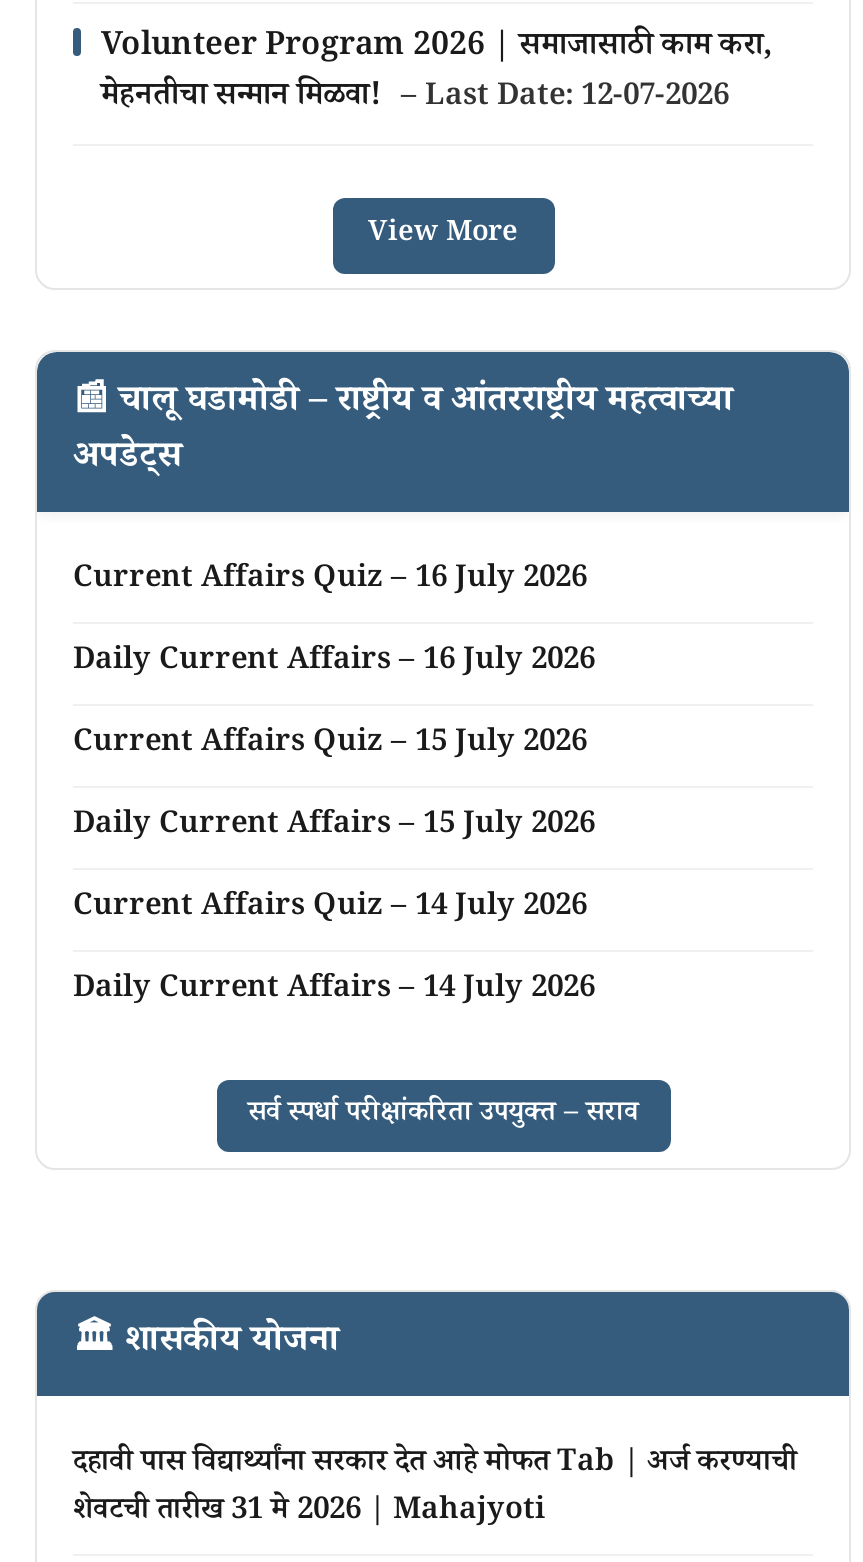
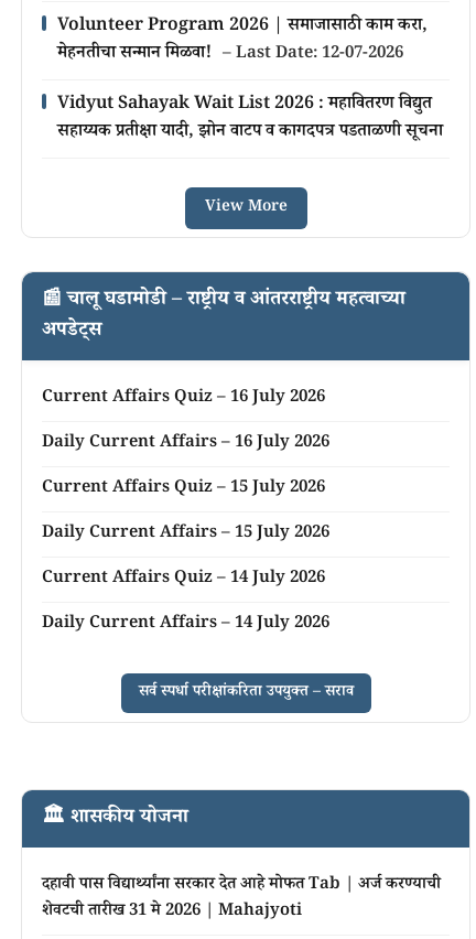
+ Vidyut Sahayak Wait List 2026 : महावितरण विद्युत
+ सहाय्यक प्रतीक्षा यादी, झोन वाटप व कागदपत्र पडताळणी सूचना
